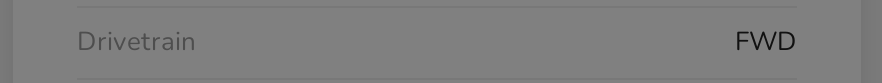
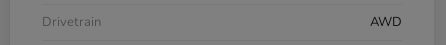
- FWD
+ AWD
